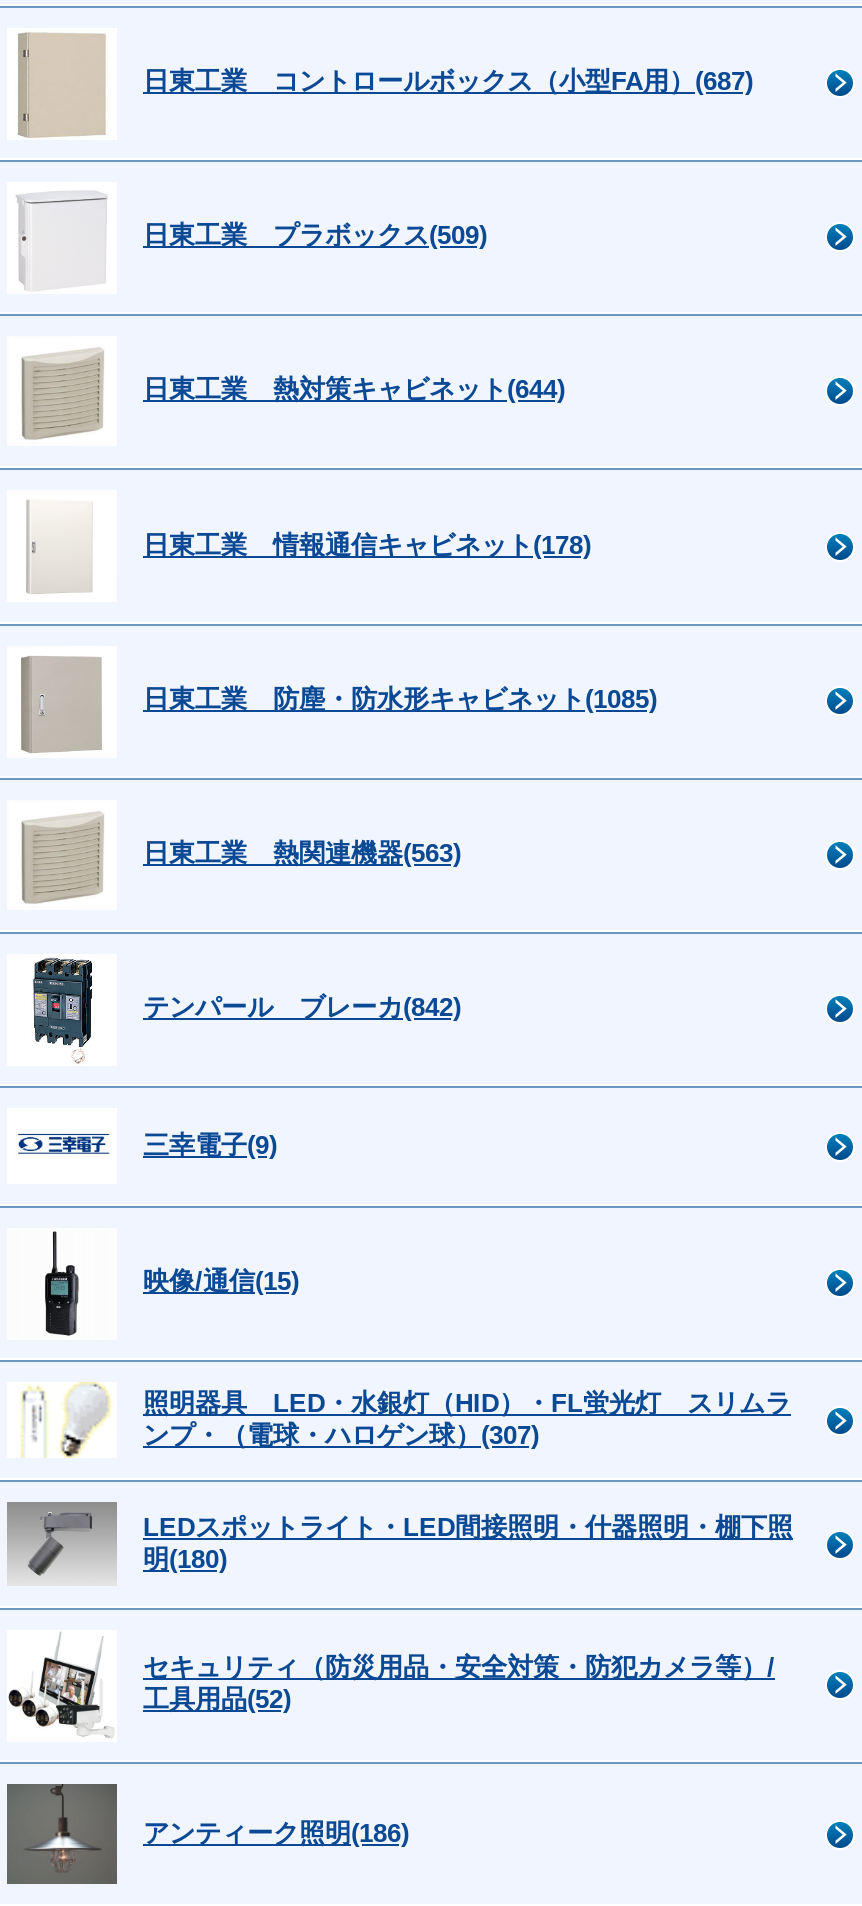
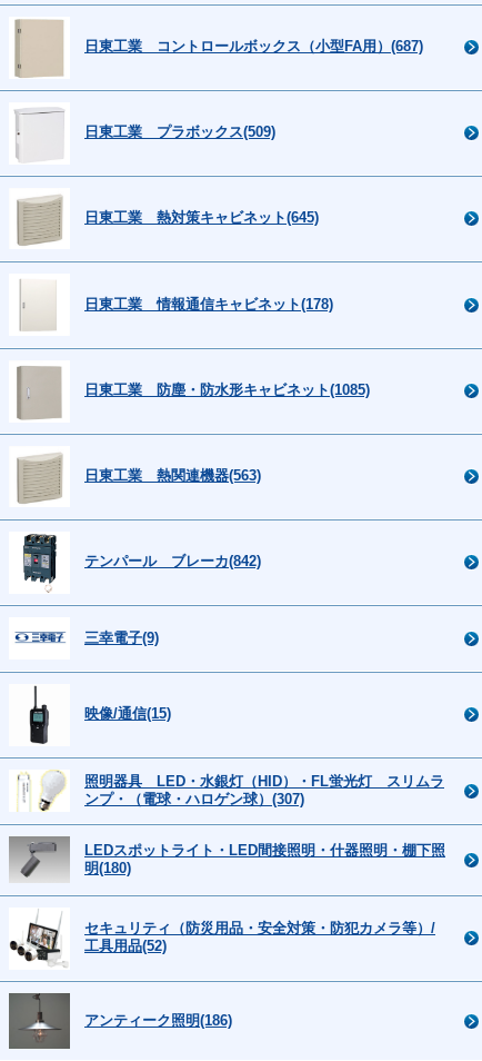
- 日東工業 熱対策キャビネット(644)
+ 日東工業 熱対策キャビネット(645)
